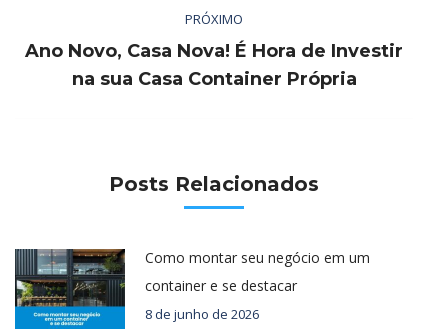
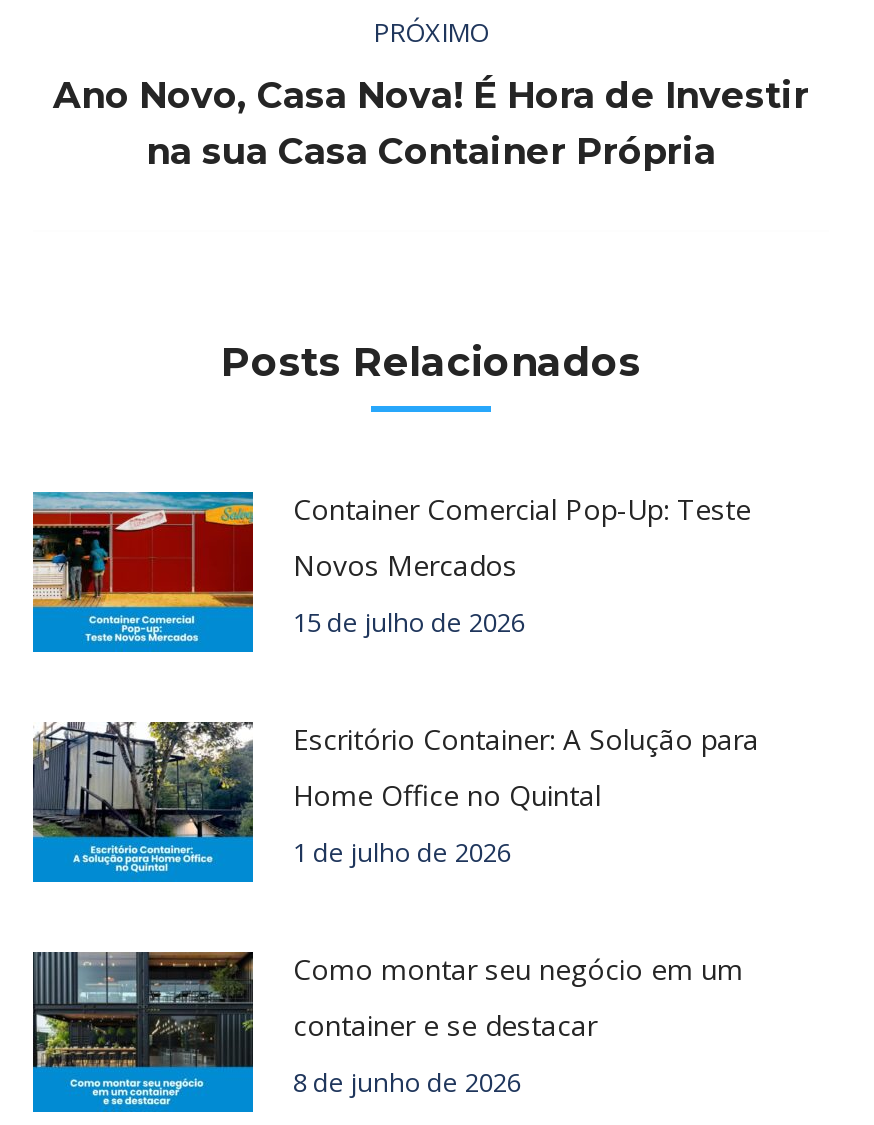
+ [image]
+ Container Comercial Pop-Up: Teste
+ Novos Mercados
+ 15 de julho de 2026
+ Escritório Container: A Solução para
+ Home Office no Quintal
+ 1 de julho de 2026

+ [image]
